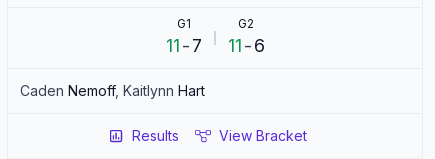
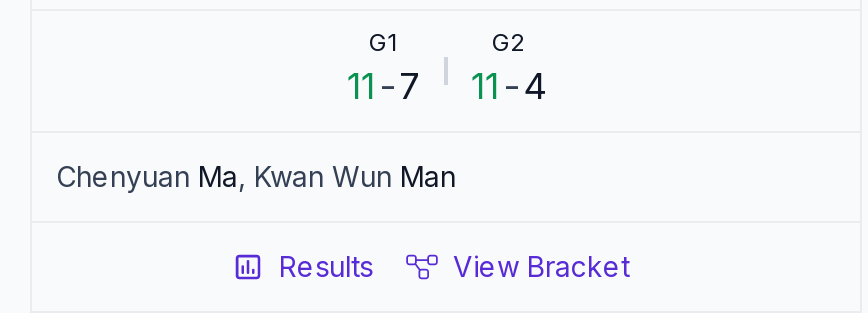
- 11 - 7 11 - 6
+ 11 - 7 11 - 4

- Caden Nemoff, Kaitlynn Hart
+ Chenyuan Ma, Kwan Wun Man
